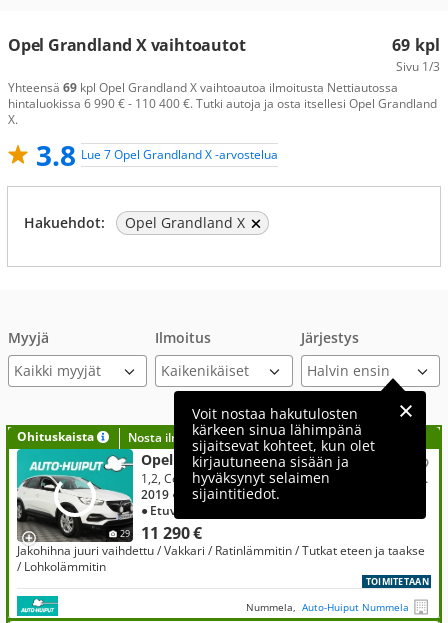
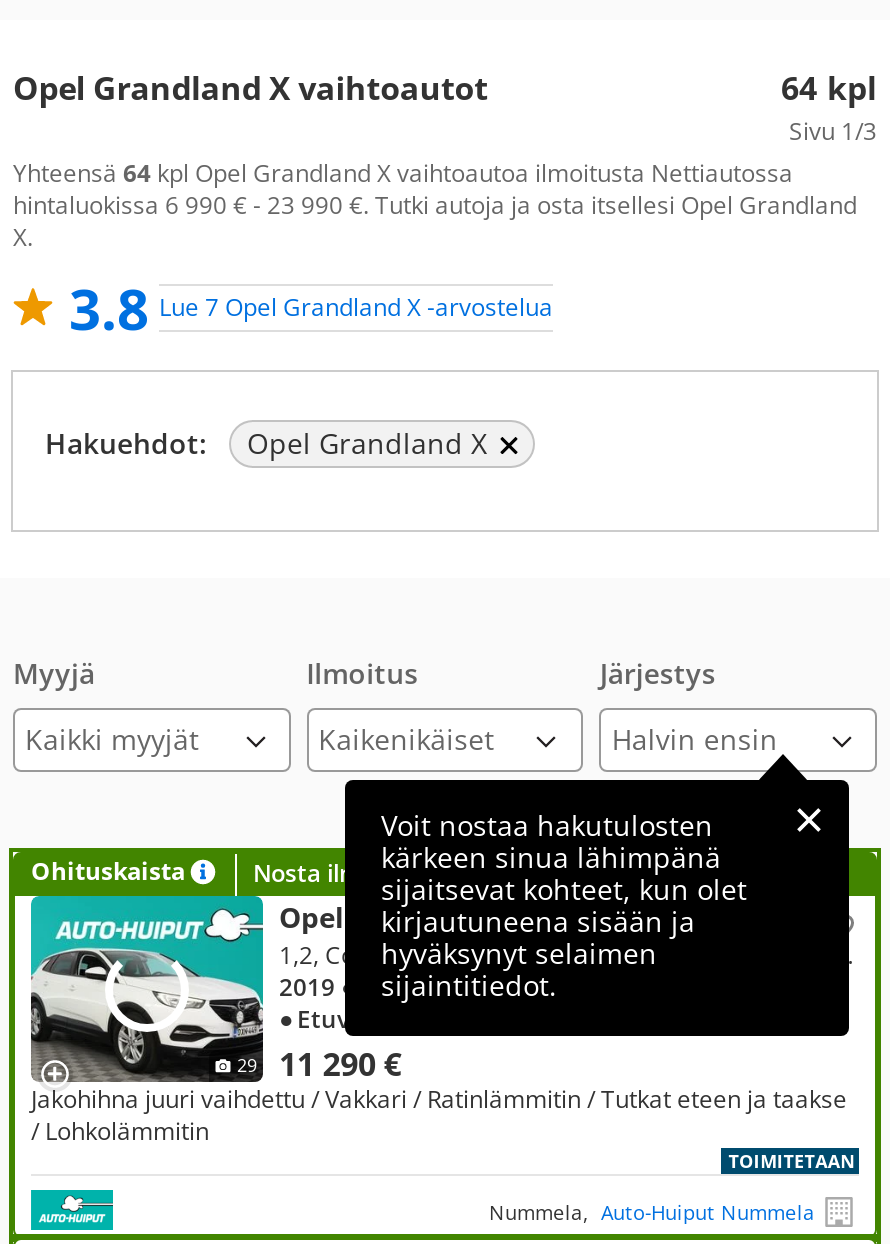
- 69 kpl
+ 64 kpl

- Yhteensä 69 kpl Opel Grandland X vaihtoautoa ilmoitusta Nettiautossa
+ Yhteensä 64 kpl Opel Grandland X vaihtoautoa ilmoitusta Nettiautossa

- hintaluokissa 6 990 € - 110 400 €. Tutki autoja ja osta itsellesi Opel Grandland
+ hintaluokissa 6 990 € - 23 990 €. Tutki autoja ja osta itsellesi Opel Grandland
